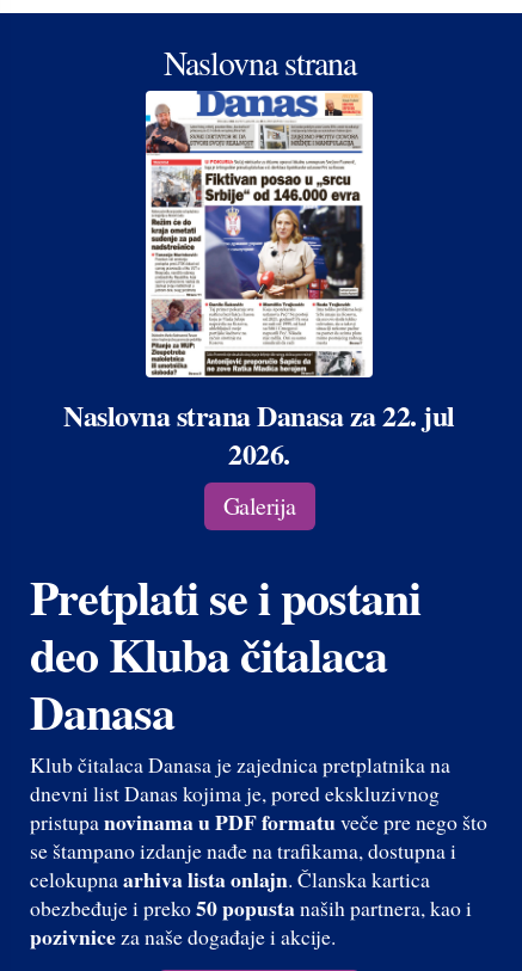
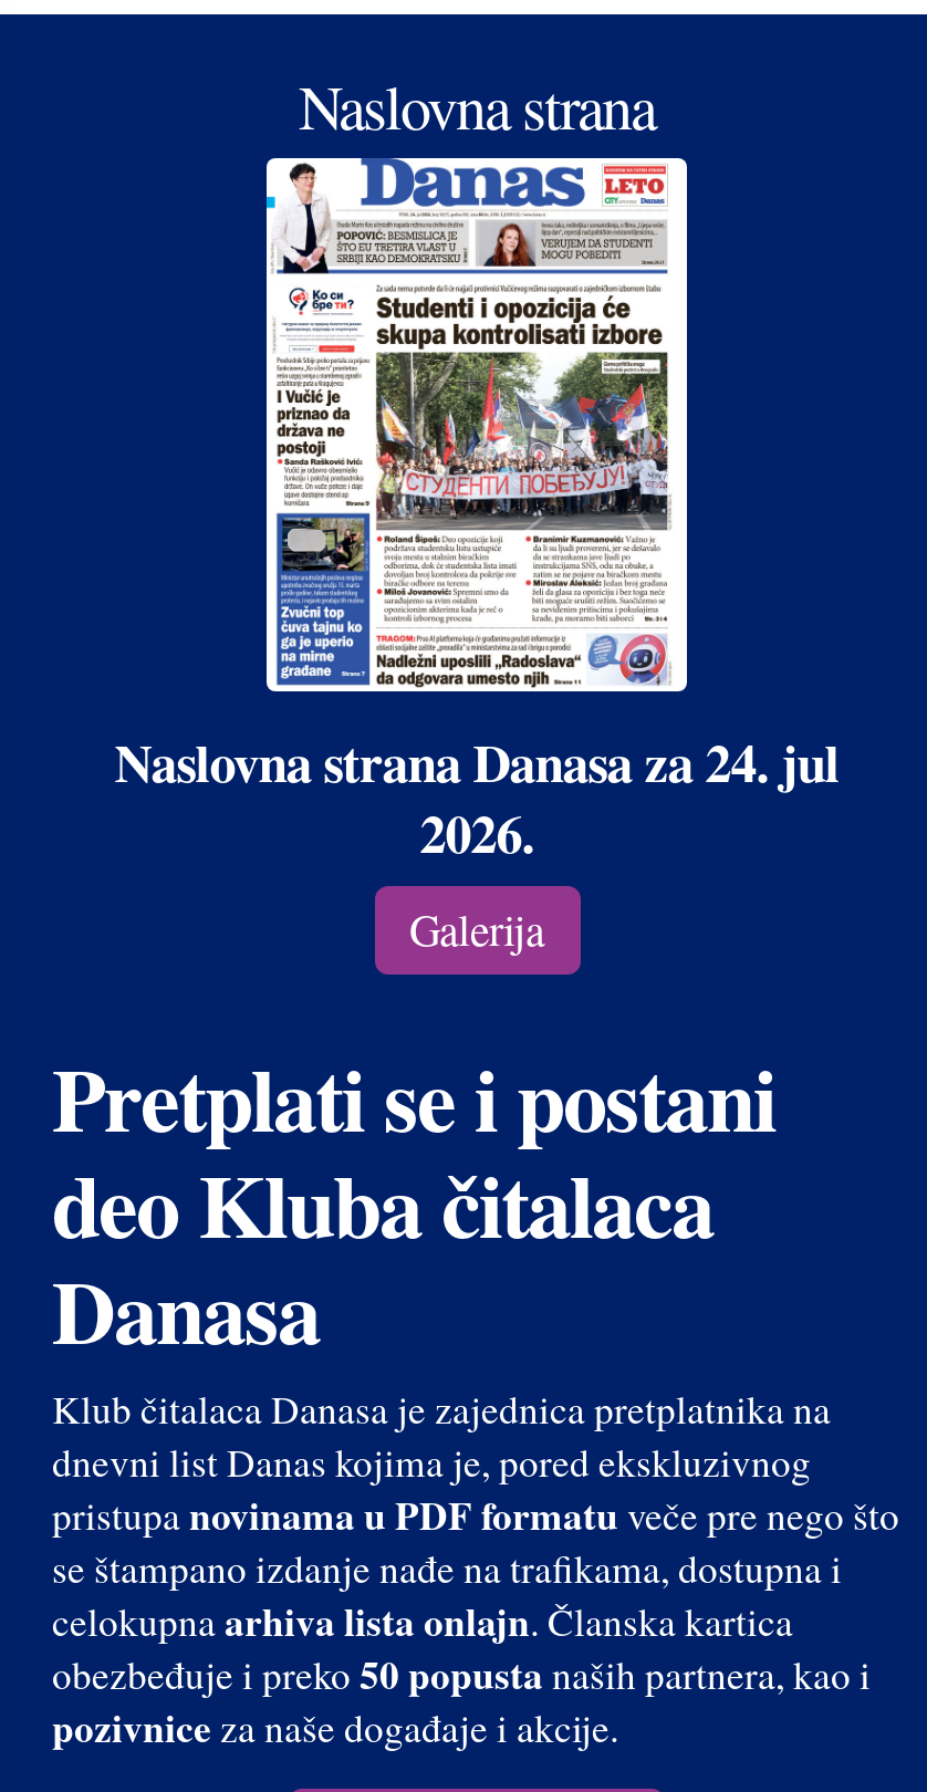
- [image]
- Naslovna strana Danasa za 22. jul
+ [image]
+ Naslovna strana Danasa za 24. jul
